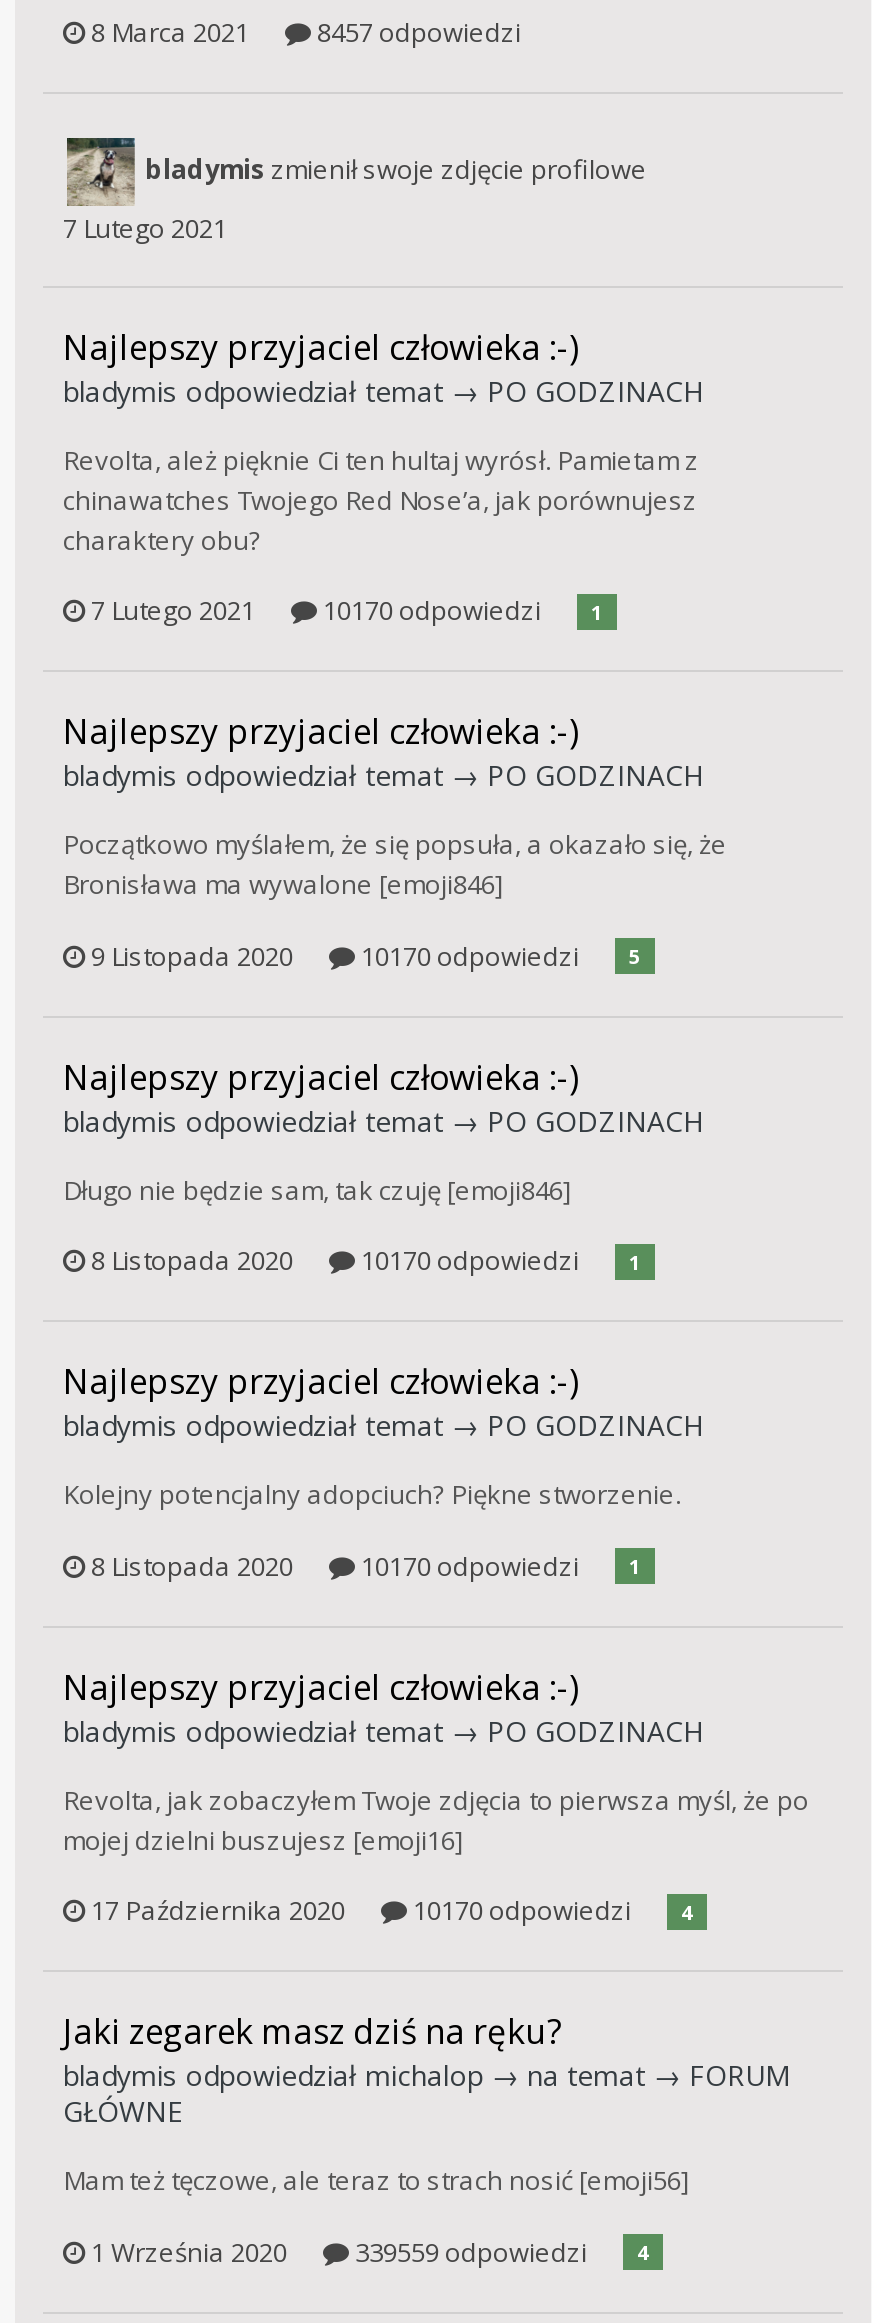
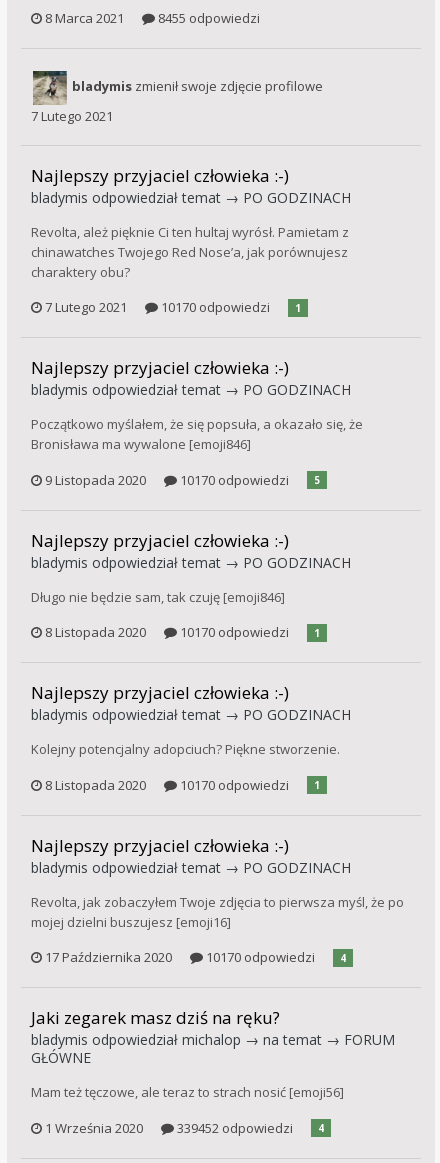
- 8 Marca 2021 8457 odpowiedzi
+ 8 Marca 2021 8455 odpowiedzi

- 1 Września 2020 339559 odpowiedzi 4
+ 1 Września 2020 339452 odpowiedzi 4
